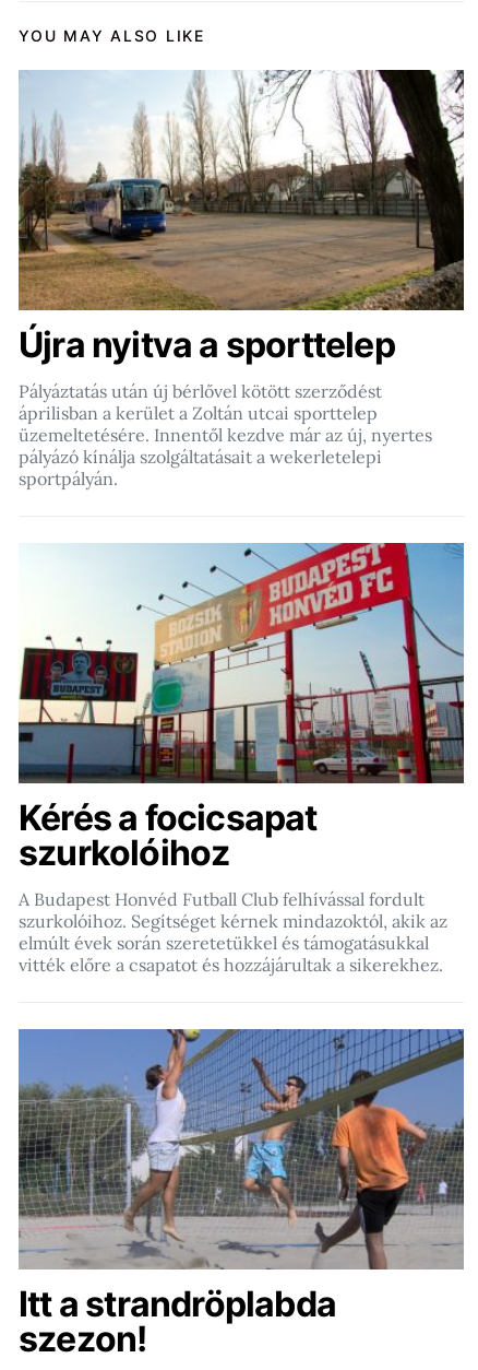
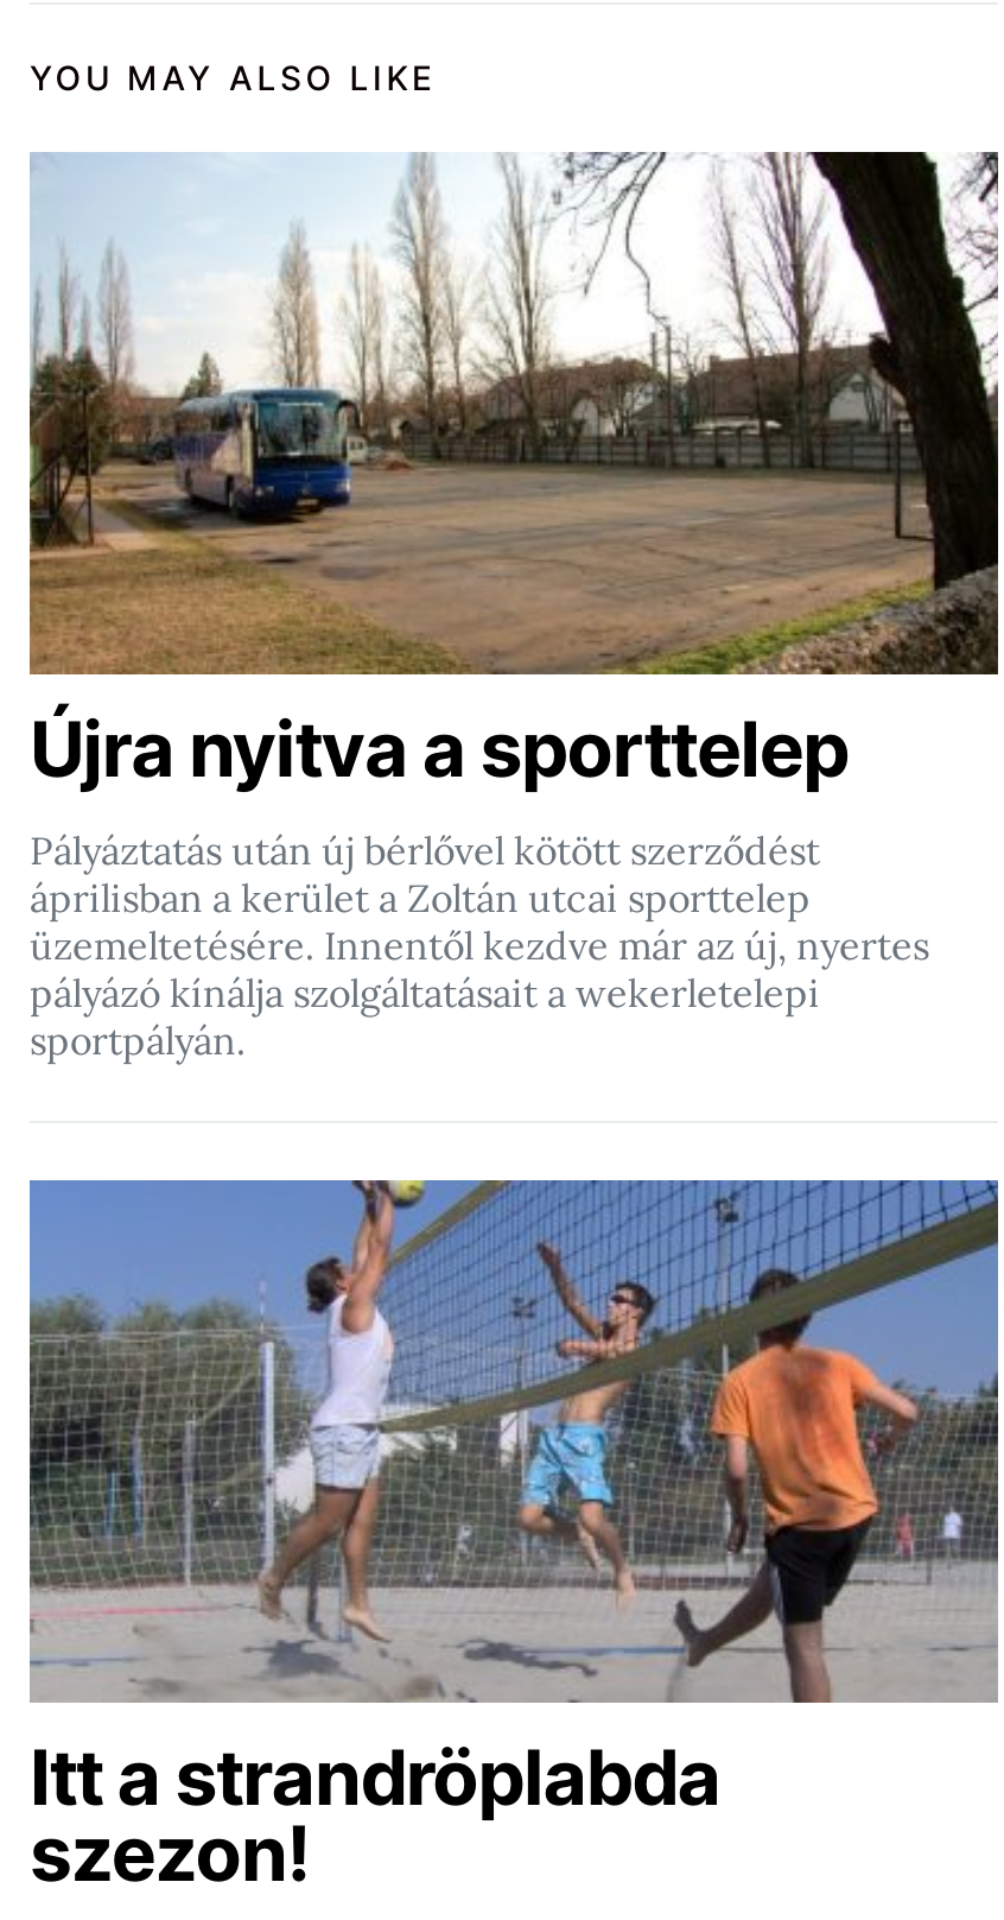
- [image]
- Kérés a focicsapat
- szurkolóihoz
- A Budapest Honvéd Futball Club felhívással fordult
- szurkolóihoz. Segítséget kérnek mindazoktól, akik az
- elmúlt évek során szeretetükkel és támogatásukkal
- vitték előre a csapatot és hozzájárultak a sikerekhez.
